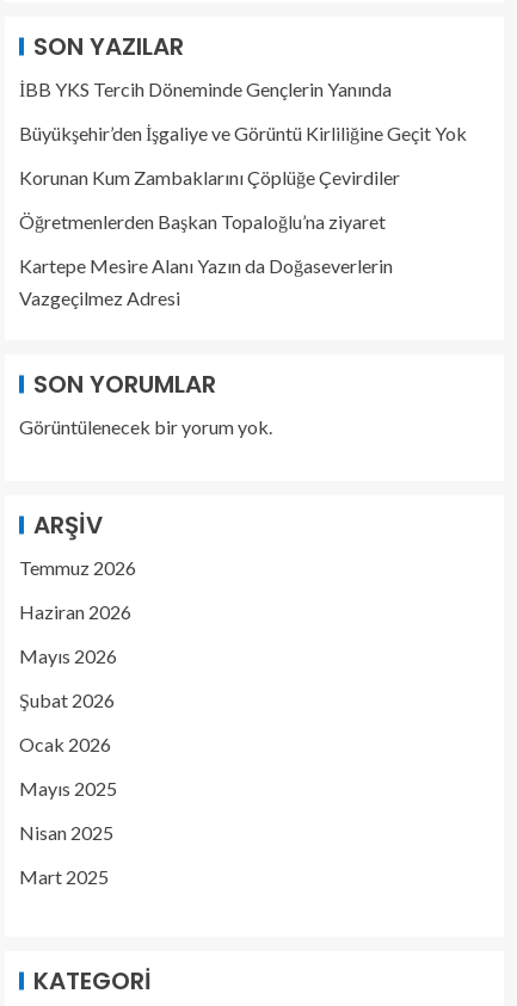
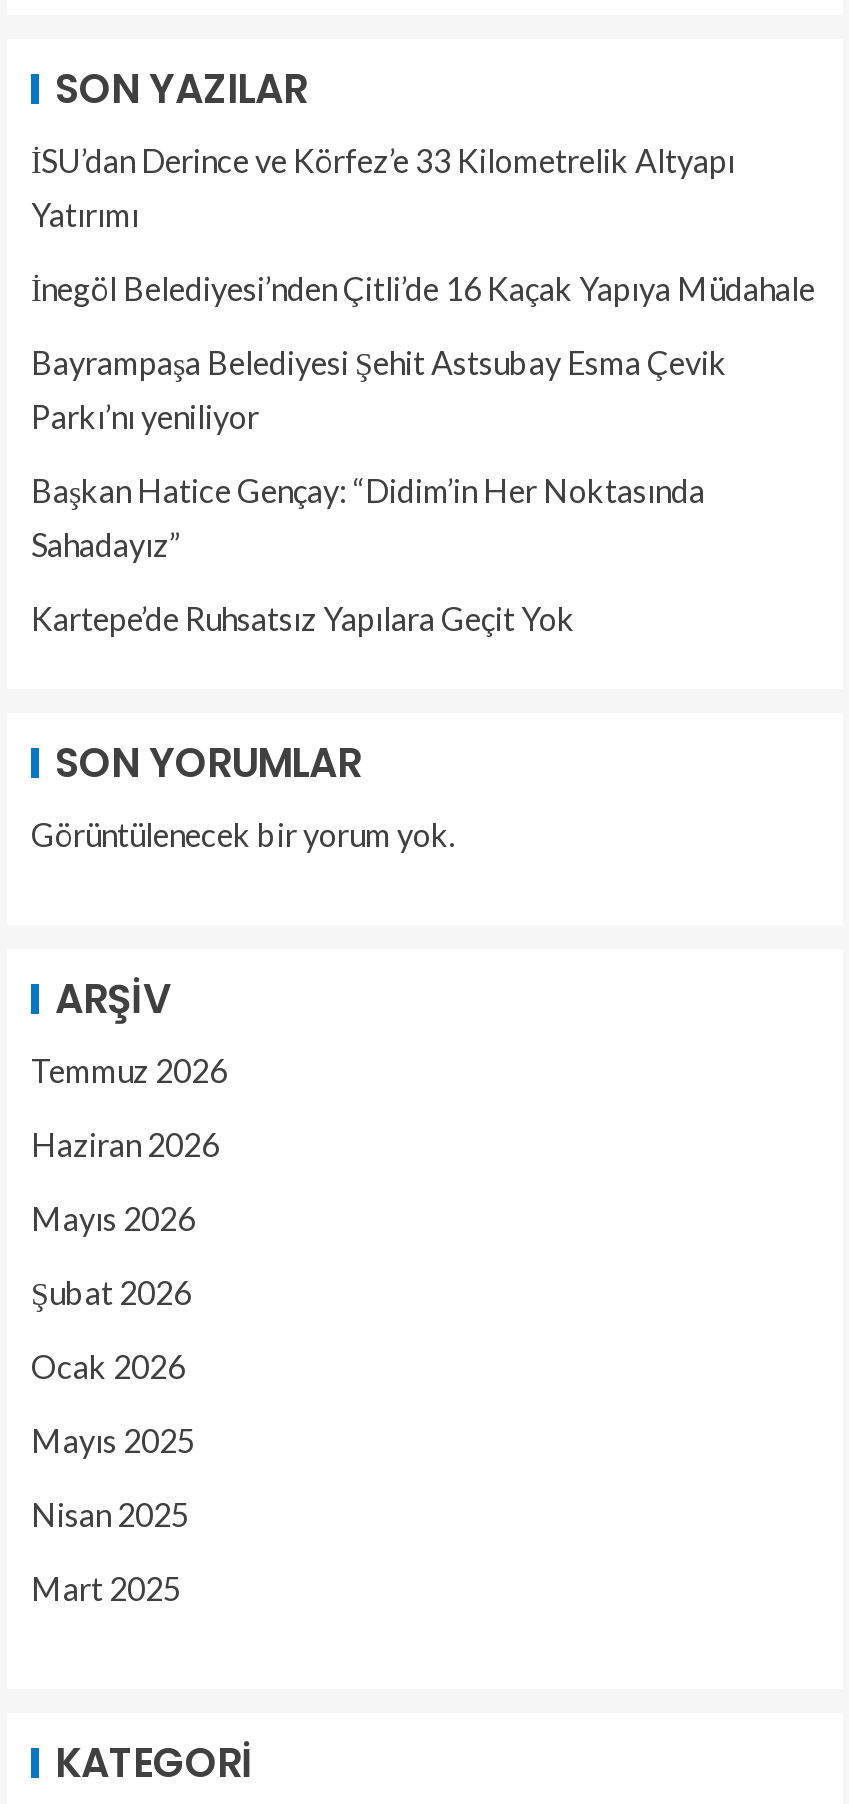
- İBB YKS Tercih Döneminde Gençlerin Yanında
+ İSU’dan Derince ve Körfez’e 33 Kilometrelik Altyapı
+ Yatırımı

- Büyükşehir’den İşgaliye ve Görüntü Kirliliğine Geçit Yok
+ İnegöl Belediyesi’nden Çitli’de 16 Kaçak Yapıya Müdahale

- Korunan Kum Zambaklarını Çöplüğe Çevirdiler
+ Bayrampaşa Belediyesi Şehit Astsubay Esma Çevik
+ Parkı’nı yeniliyor

- Öğretmenlerden Başkan Topaloğlu’na ziyaret
+ Başkan Hatice Gençay: “Didim’in Her Noktasında
+ Sahadayız”

- Kartepe Mesire Alanı Yazın da Doğaseverlerin
- Vazgeçilmez Adresi
+ Kartepe’de Ruhsatsız Yapılara Geçit Yok
